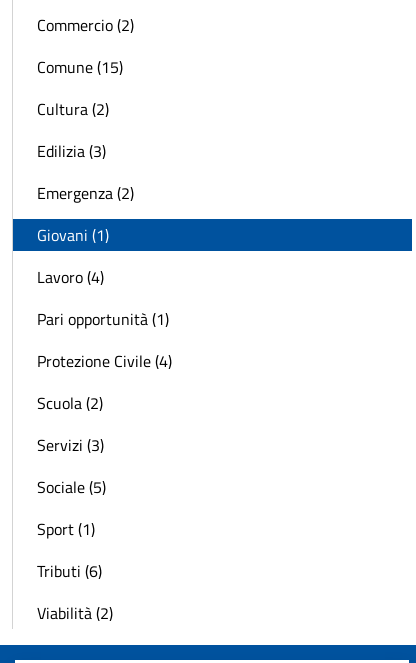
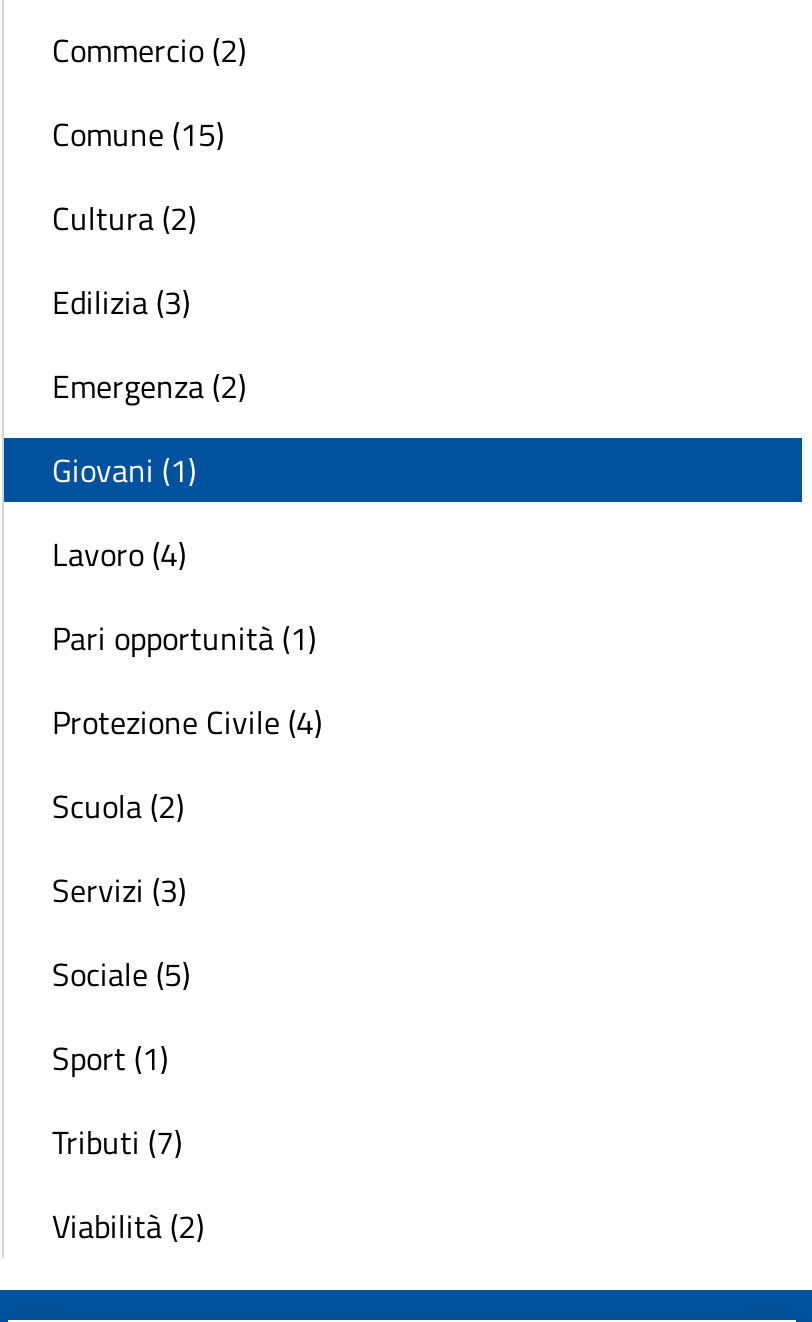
- Tributi (6)
+ Tributi (7)
